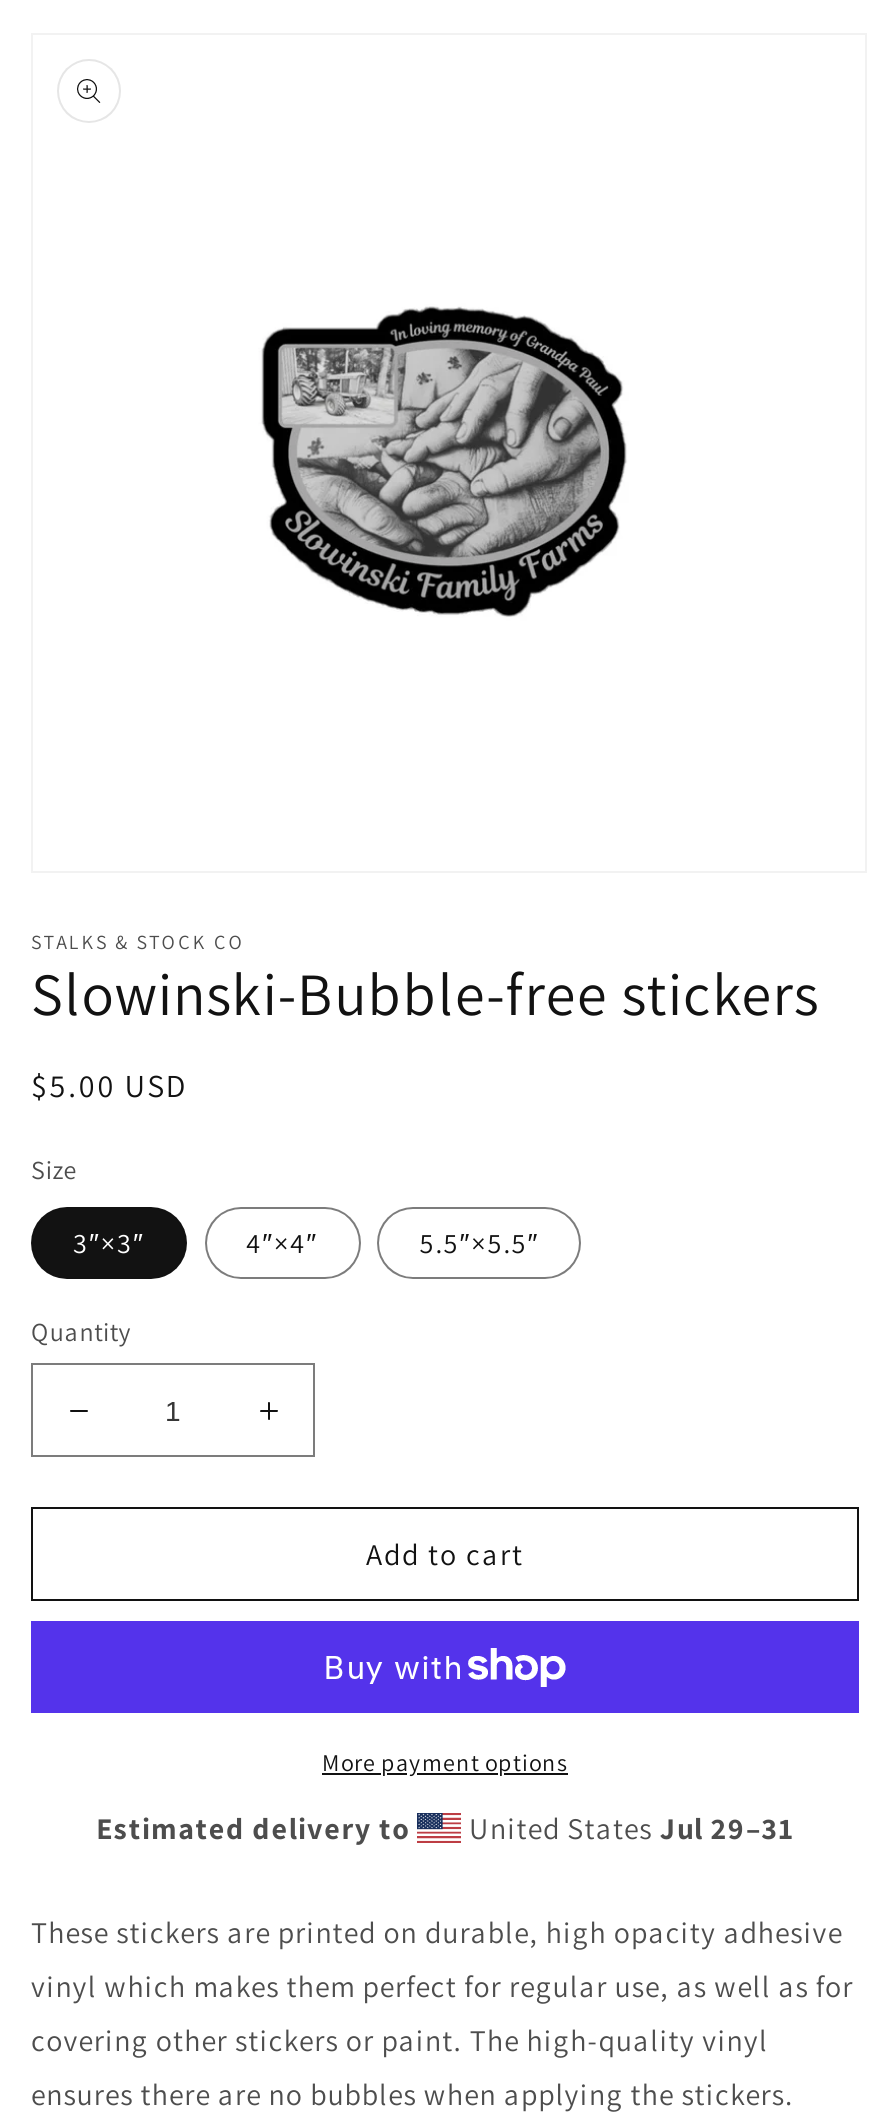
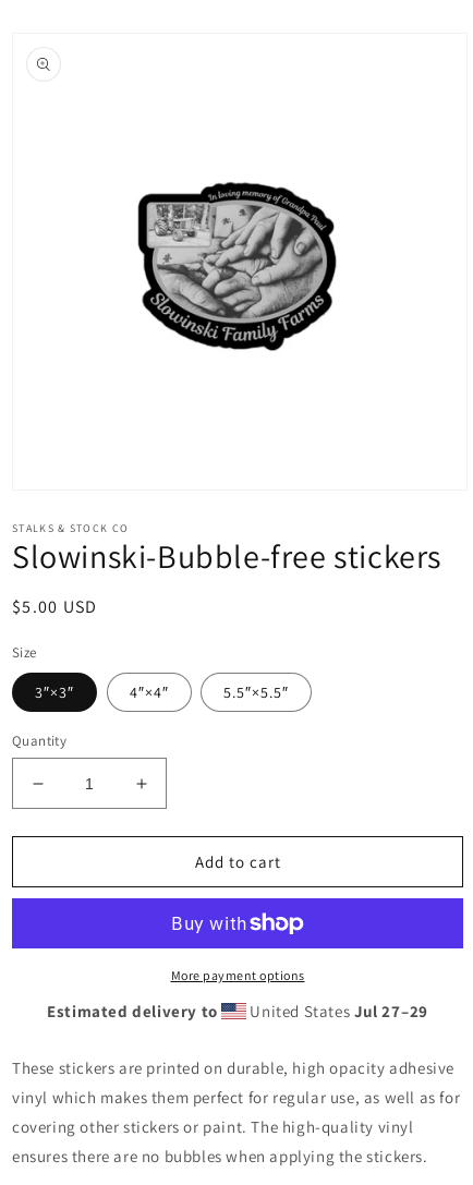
- United States Jul 29–31
+ United States Jul 27–29
